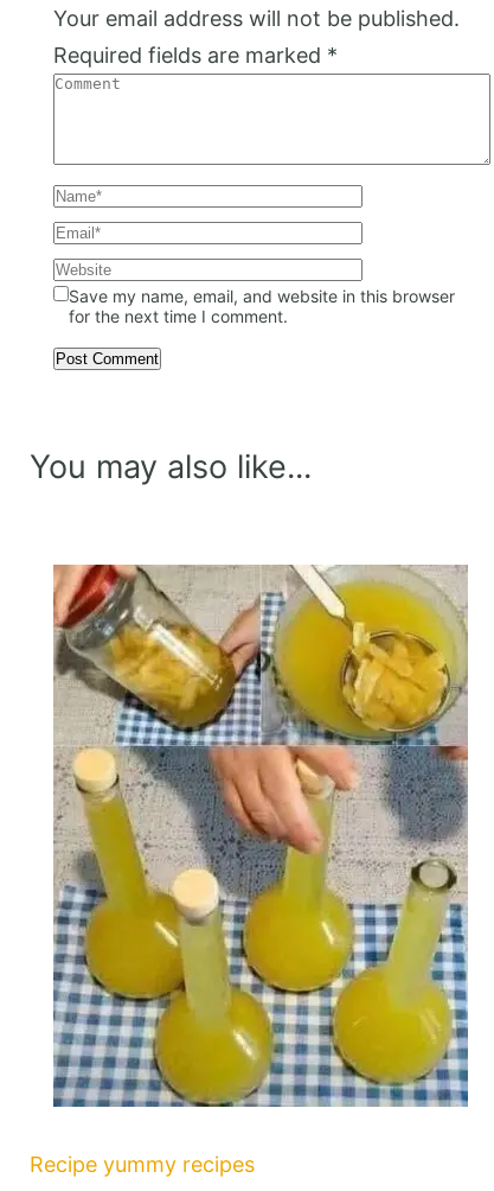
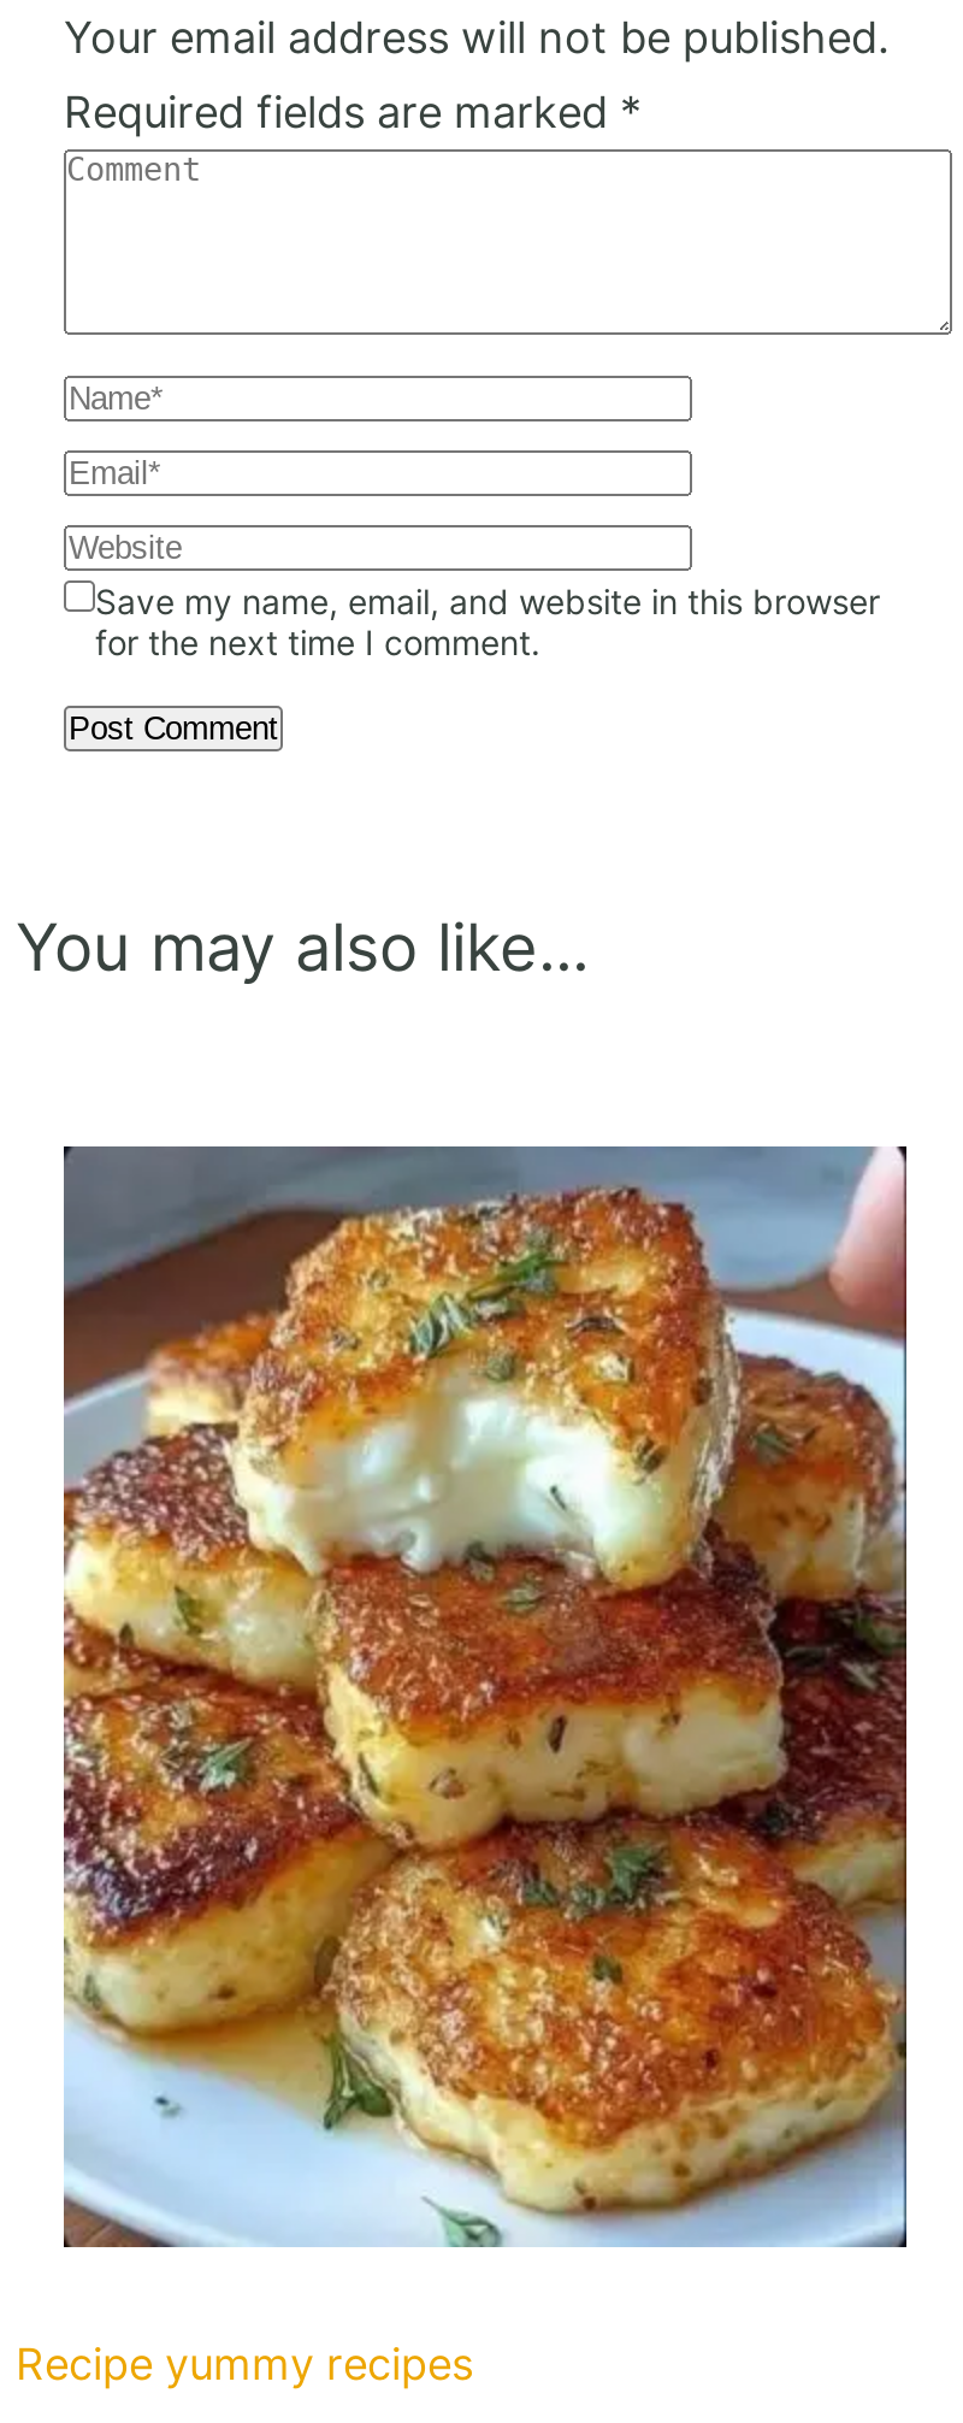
- [image]
+ [image]
